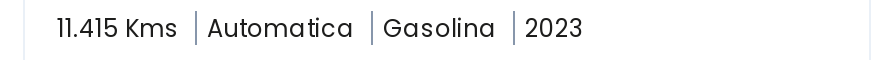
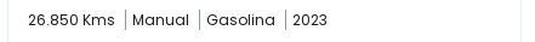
- 11.415 Kms
- Automatica
+ 26.850 Kms
+ Manual
